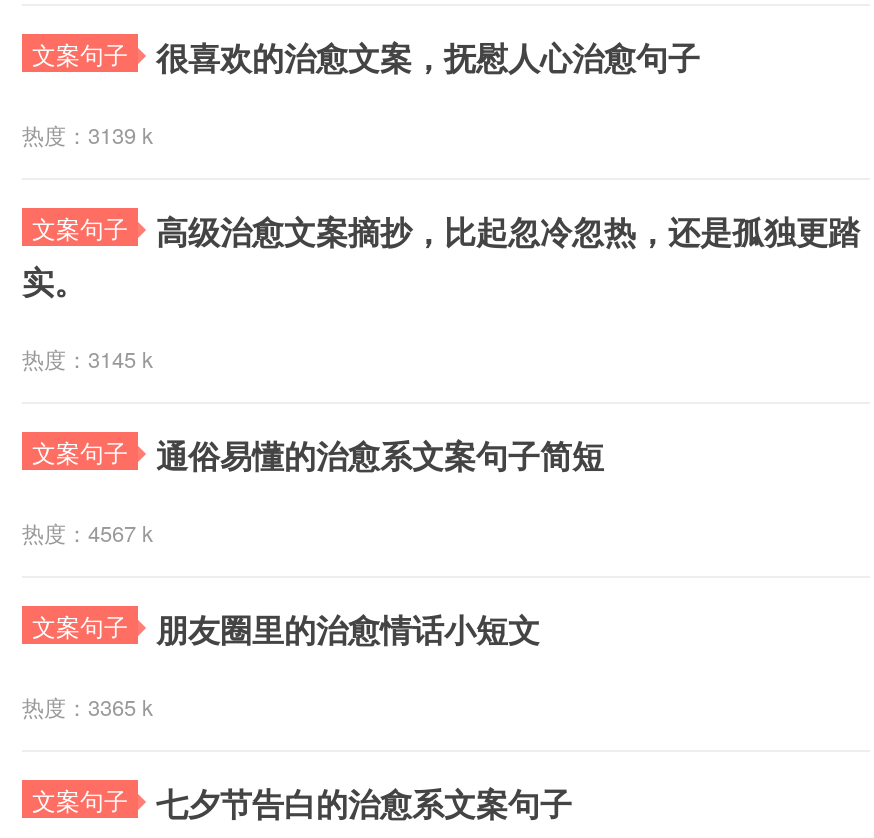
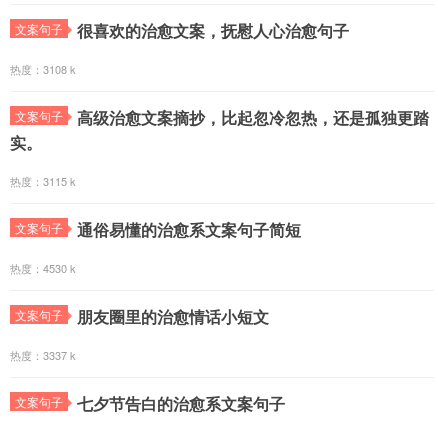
- 热度：3139 k
+ 热度：3108 k

- 热度：3145 k
+ 热度：3115 k

- 热度：4567 k
+ 热度：4530 k

- 热度：3365 k
+ 热度：3337 k
